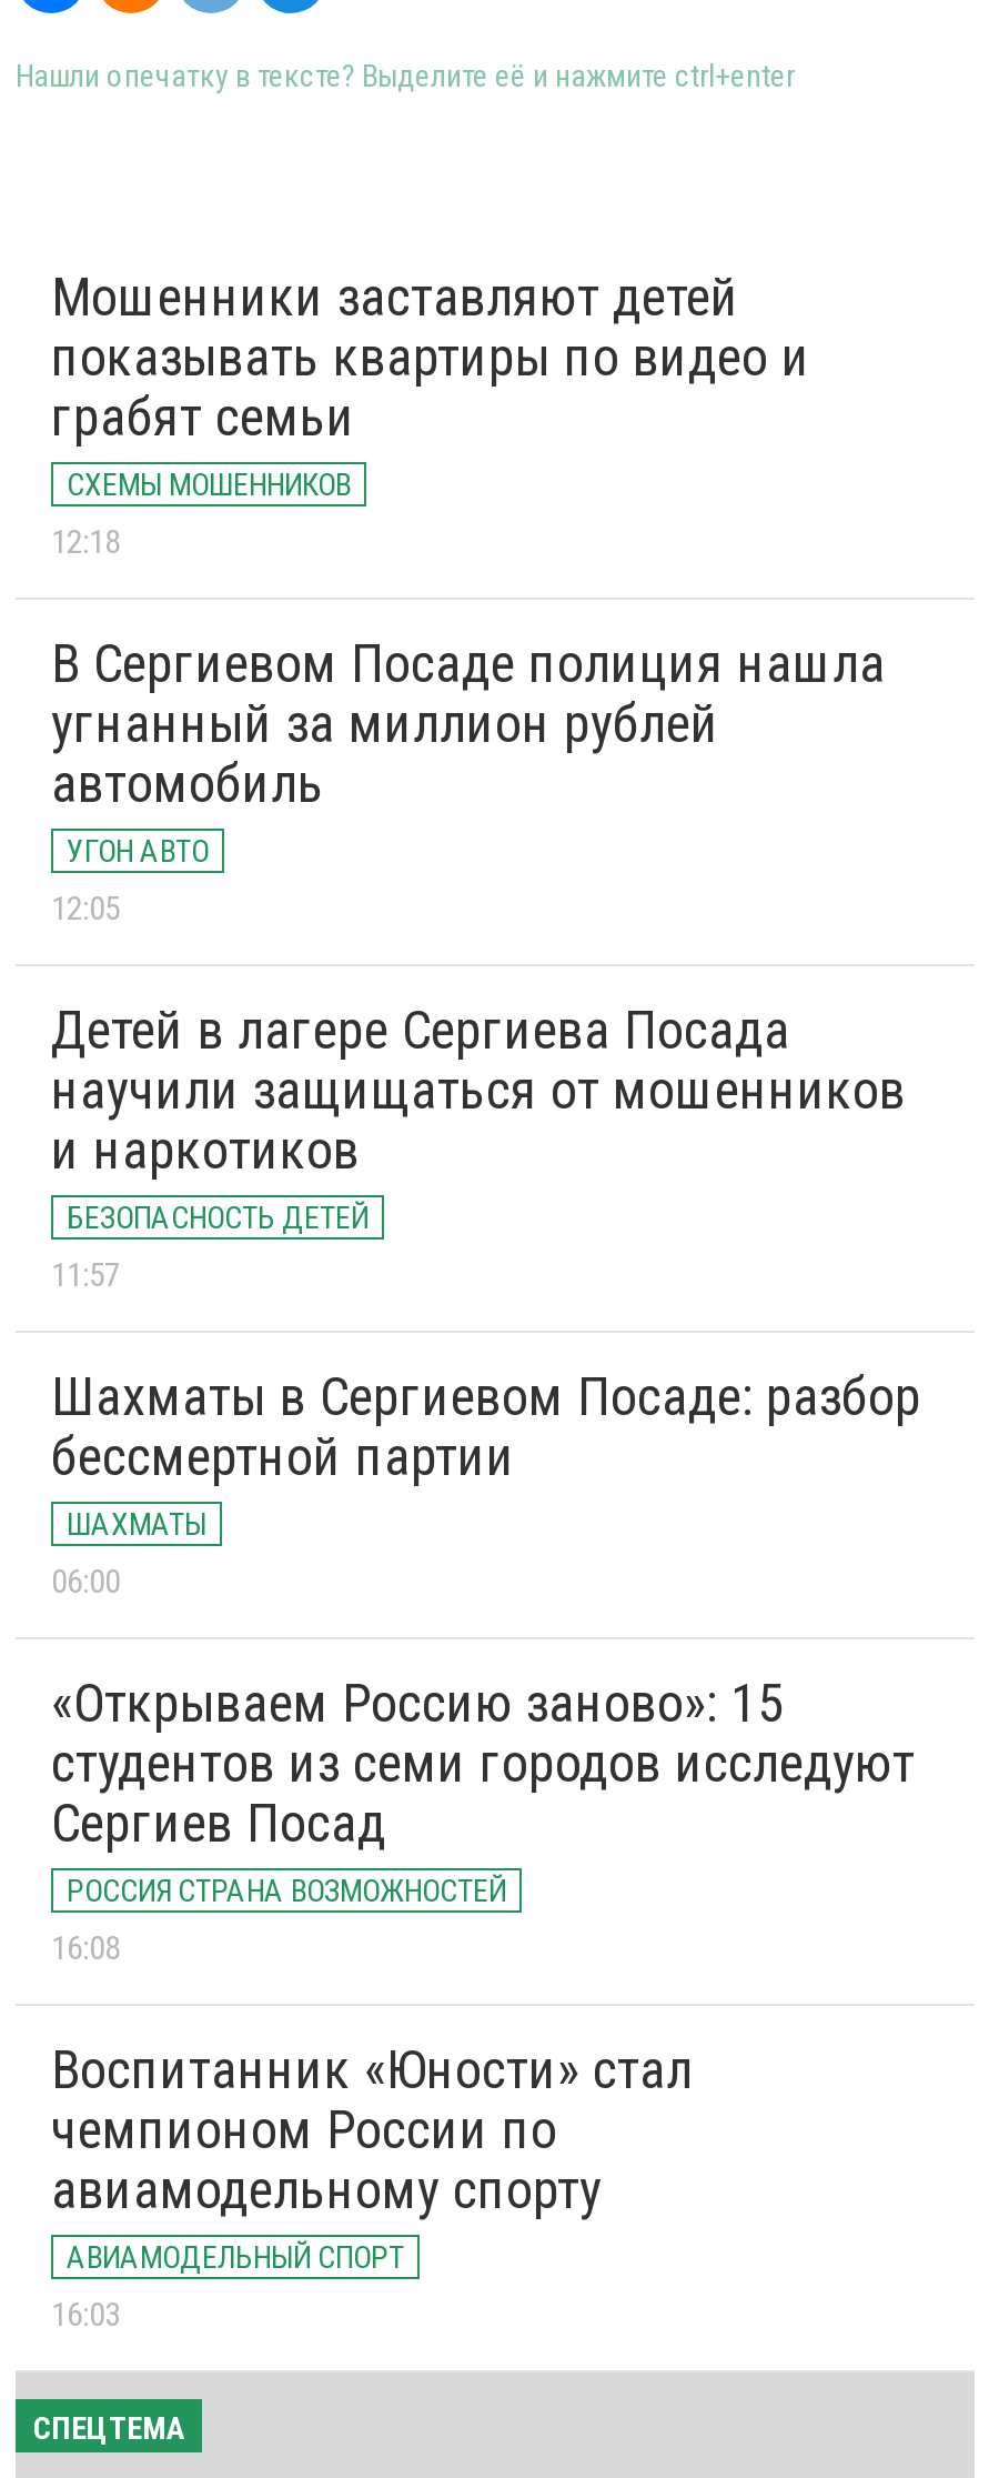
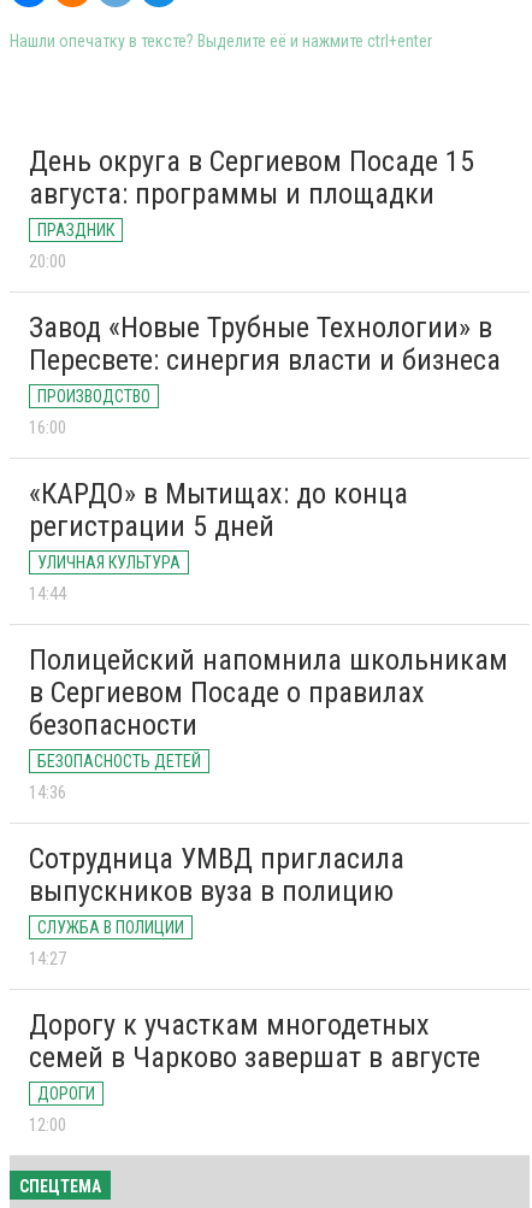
- Мошенники заставляют детей
- показывать квартиры по видео и
- грабят семьи
- СХЕМЫ МОШЕННИКОВ
- 12:18
- В Сергиевом Посаде полиция нашла
- угнанный за миллион рублей
- автомобиль
- УГОН АВТО
- 12:05
- Детей в лагере Сергиева Посада
- научили защищаться от мошенников
- и наркотиков
+ День округа в Сергиевом Посаде 15
+ августа: программы и площадки
+ ПРАЗДНИК
+ 20:00
+ Завод «Новые Трубные Технологии» в
+ Пересвете: синергия власти и бизнеса
+ ПРОИЗВОДСТВО
+ 16:00
+ «КАРДО» в Мытищах: до конца
+ регистрации 5 дней
+ УЛИЧНАЯ КУЛЬТУРА
+ 14:44
+ Полицейский напомнила школьникам
+ в Сергиевом Посаде о правилах
+ безопасности

moved down: БЕЗОПАСНОСТЬ ДЕТЕЙ

- 11:57
- Шахматы в Сергиевом Посаде: разбор
- бессмертной партии
- ШАХМАТЫ
- 06:00
- «Открываем Россию заново»: 15
- студентов из семи городов исследуют
- Сергиев Посад
- РОССИЯ СТРАНА ВОЗМОЖНОСТЕЙ
- 16:08
- Воспитанник «Юности» стал
- чемпионом России по
- авиамодельному спорту
- АВИАМОДЕЛЬНЫЙ СПОРТ
- 16:03
+ 14:36
+ Сотрудница УМВД пригласила
+ выпускников вуза в полицию
+ СЛУЖБА В ПОЛИЦИИ
+ 14:27
+ Дорогу к участкам многодетных
+ семей в Чарково завершат в августе
+ ДОРОГИ
+ 12:00
